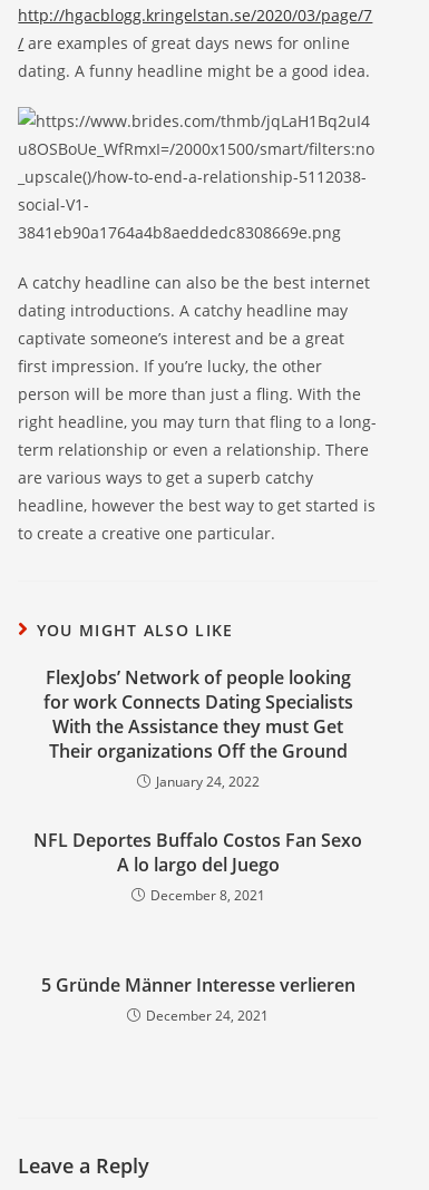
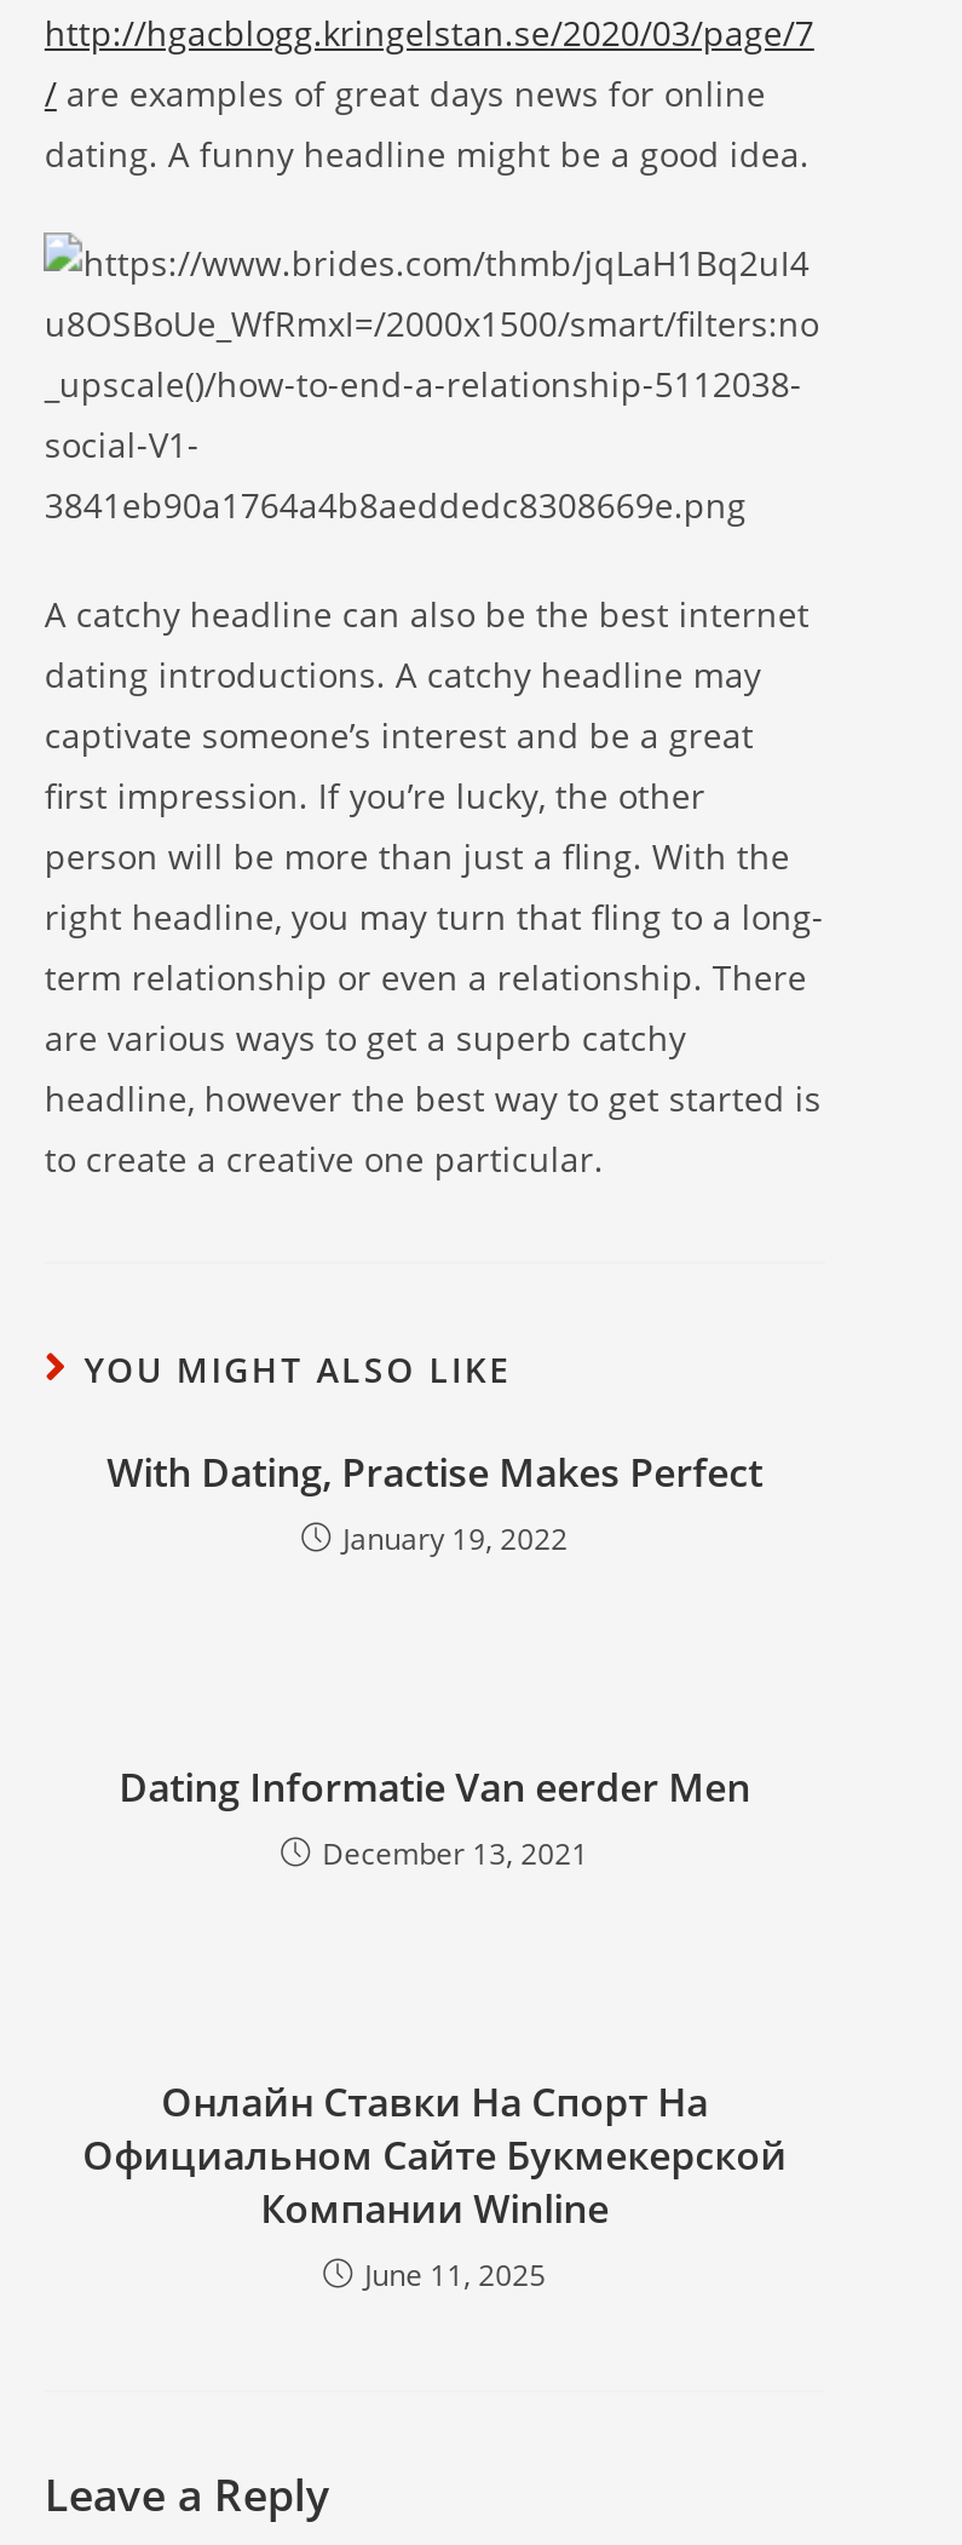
- FlexJobs’ Network of people looking
- for work Connects Dating Specialists
- With the Assistance they must Get
- Their organizations Off the Ground
- January 24, 2022
+ With Dating, Practise Makes Perfect
+ January 19, 2022

- NFL Deportes Buffalo Costos Fan Sexo
- A lo largo del Juego
- December 8, 2021
+ Dating Informatie Van eerder Men
+ December 13, 2021

- 5 Gründe Männer Interesse verlieren
- December 24, 2021
+ Онлайн Ставки На Спорт На
+ Официальном Сайте Букмекерской
+ Компании Winline
+ June 11, 2025
